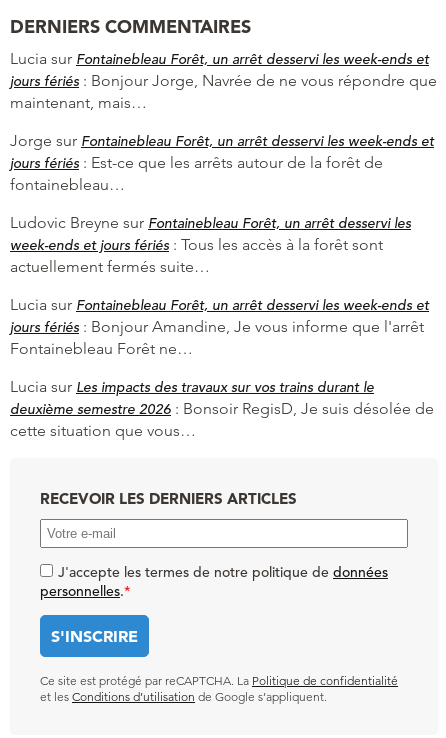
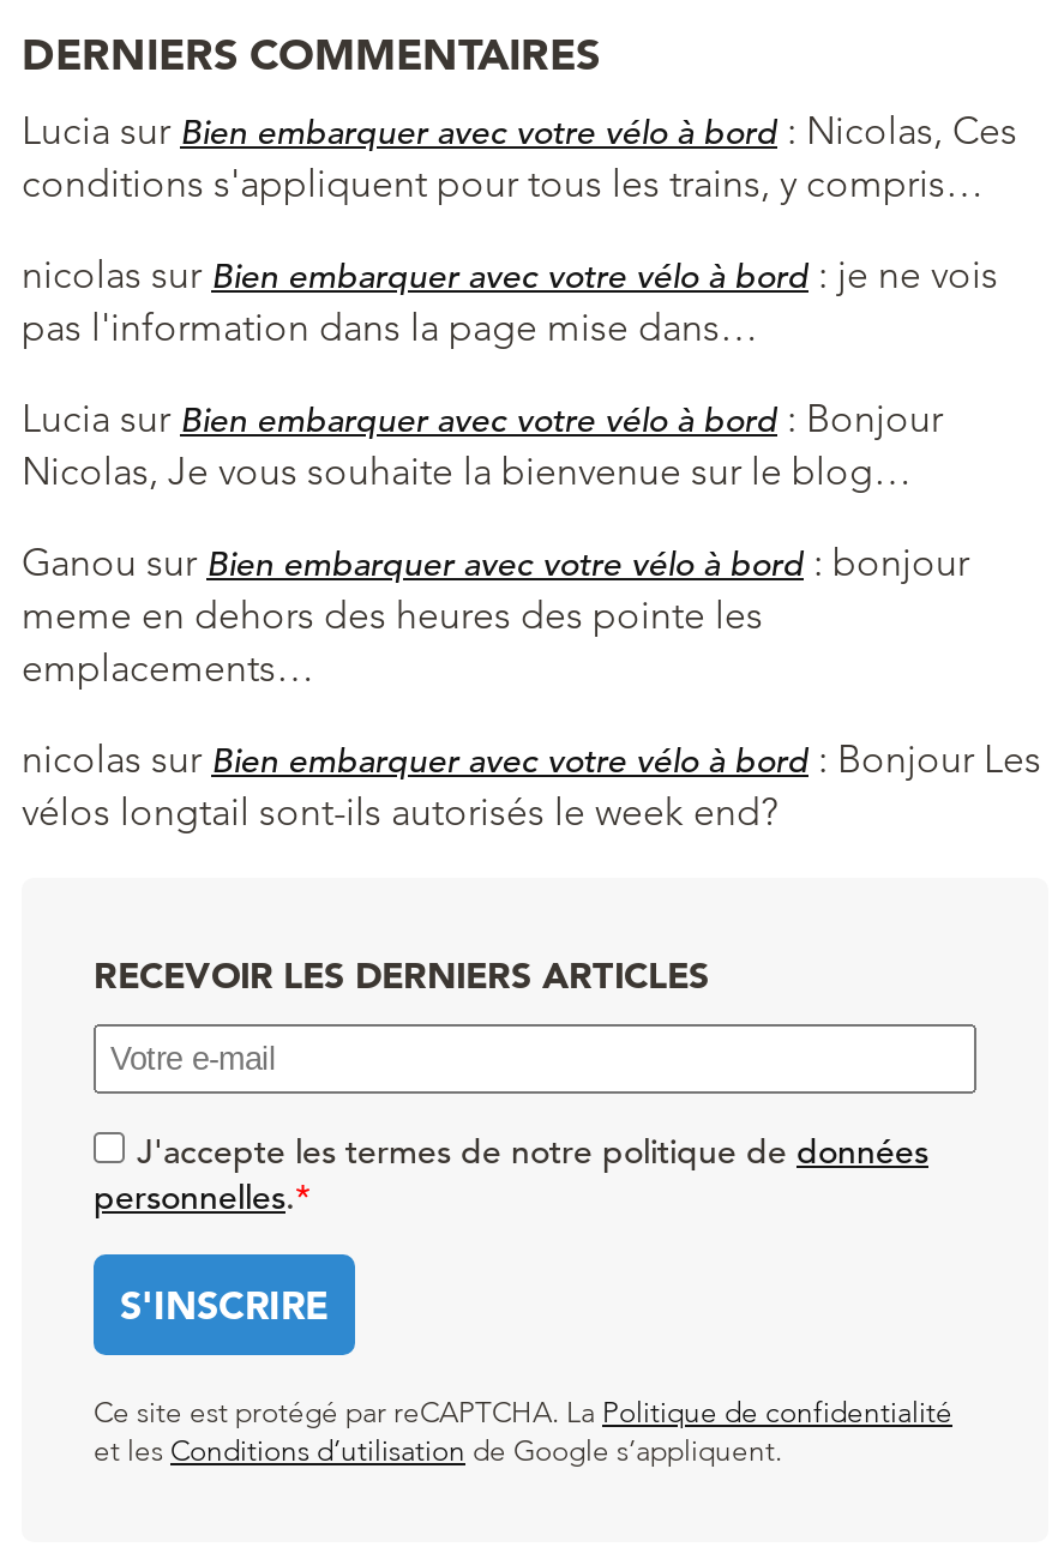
- Lucia sur Fontainebleau Forêt, un arrêt desservi les week-ends et
- jours fériés: Bonjour Jorge, Navrée de ne vous répondre que
- maintenant, mais…
+ Lucia sur Bien embarquer avec votre vélo à bord: Nicolas, Ces
+ conditions s'appliquent pour tous les trains, y compris…

- Jorge sur Fontainebleau Forêt, un arrêt desservi les week-ends et
- jours fériés: Est-ce que les arrêts autour de la forêt de
- fontainebleau…
+ nicolas sur Bien embarquer avec votre vélo à bord: je ne vois
+ pas l'information dans la page mise dans…

- Ludovic Breyne sur Fontainebleau Forêt, un arrêt desservi les
- week-ends et jours fériés: Tous les accès à la forêt sont
- actuellement fermés suite…
+ Lucia sur Bien embarquer avec votre vélo à bord: Bonjour
+ Nicolas, Je vous souhaite la bienvenue sur le blog…

- Lucia sur Fontainebleau Forêt, un arrêt desservi les week-ends et
- jours fériés: Bonjour Amandine, Je vous informe que l'arrêt
- Fontainebleau Forêt ne…
+ Ganou sur Bien embarquer avec votre vélo à bord: bonjour
+ meme en dehors des heures des pointe les
+ emplacements…

- Lucia sur Les impacts des travaux sur vos trains durant le
- deuxième semestre 2026: Bonsoir RegisD, Je suis désolée de
- cette situation que vous…
+ nicolas sur Bien embarquer avec votre vélo à bord: Bonjour Les
+ vélos longtail sont-ils autorisés le week end?
